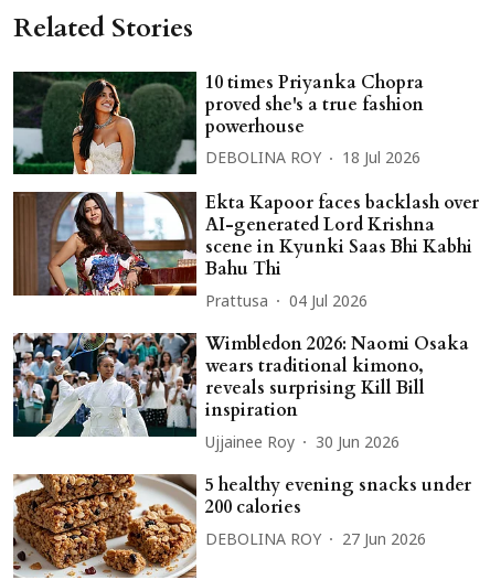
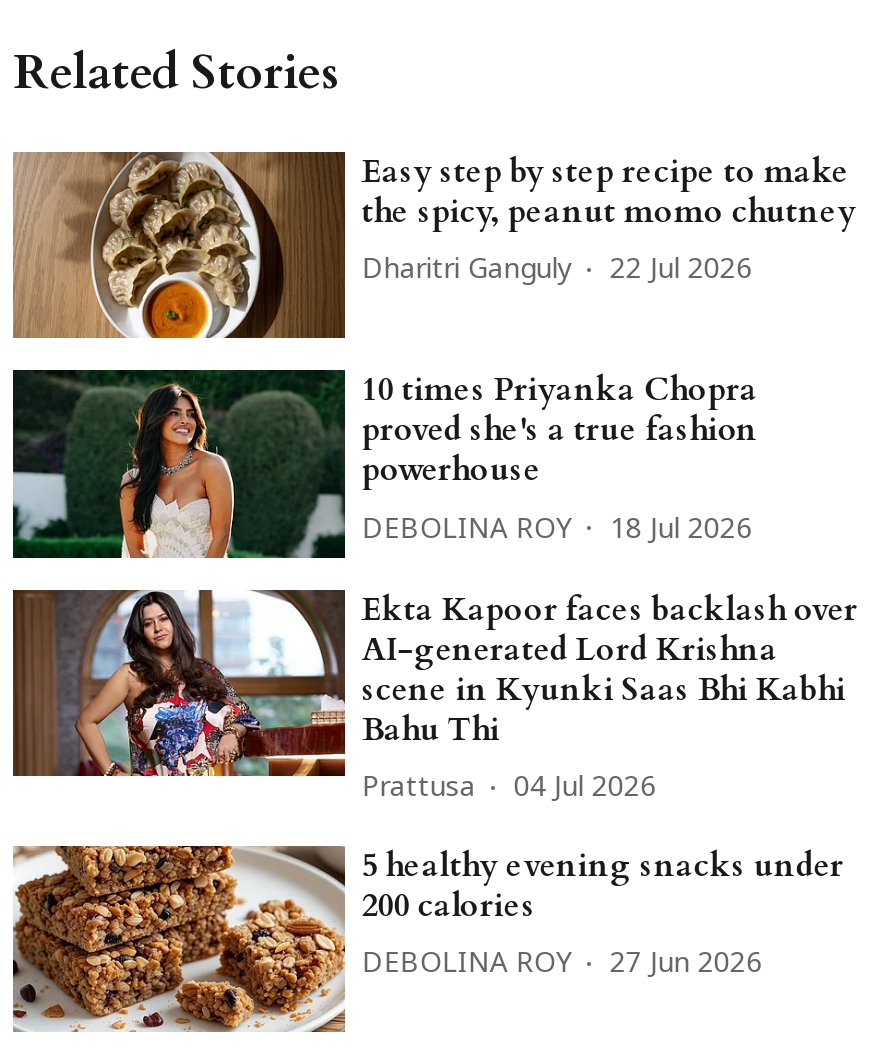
+ [image]
+ Easy step by step recipe to make
+ the spicy, peanut momo chutney
+ Dharitri Ganguly
+ 22 Jul 2026

moved down: [image] | 10 times Priyanka Chopra | proved she's a true fashion | ... | Prattusa | 04 Jul 2026

- [image]
- Wimbledon 2026: Naomi Osaka
- wears traditional kimono,
- reveals surprising Kill Bill
- inspiration
- Ujjainee Roy
- 30 Jun 2026
